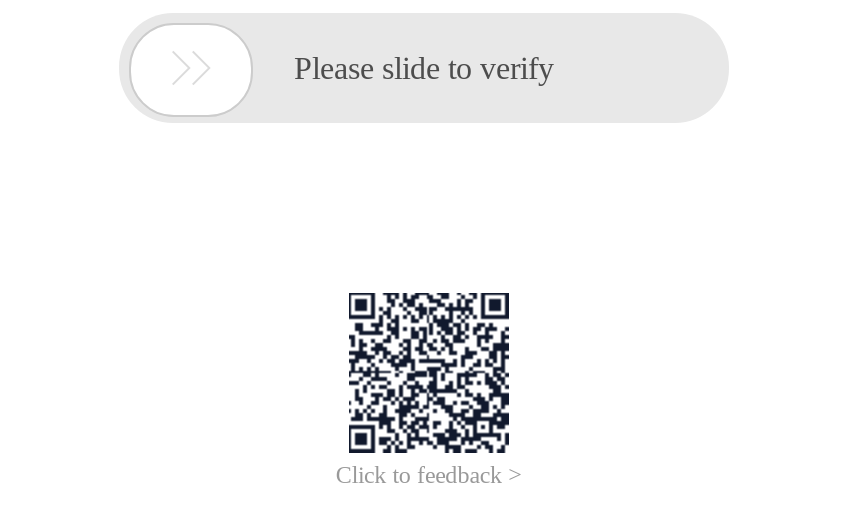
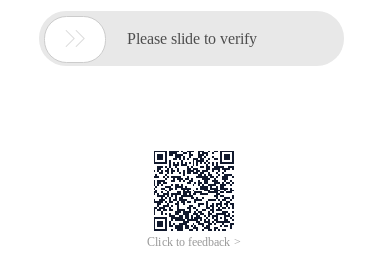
- [image]
+ [image]
